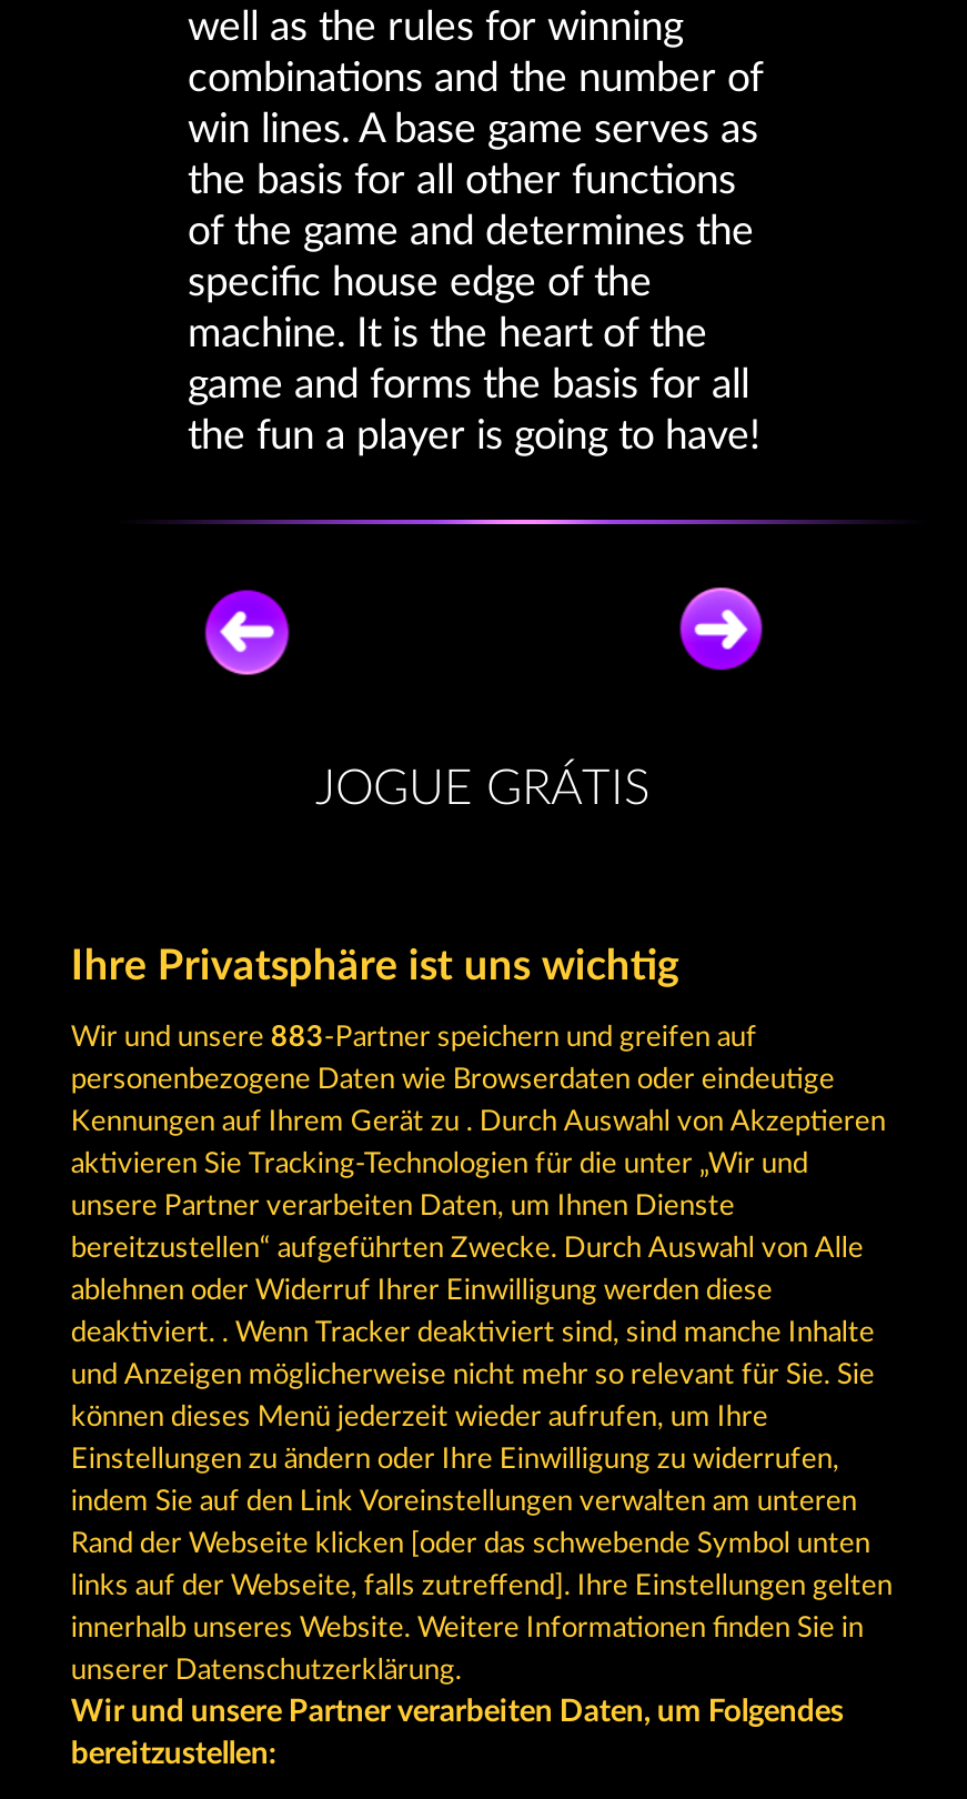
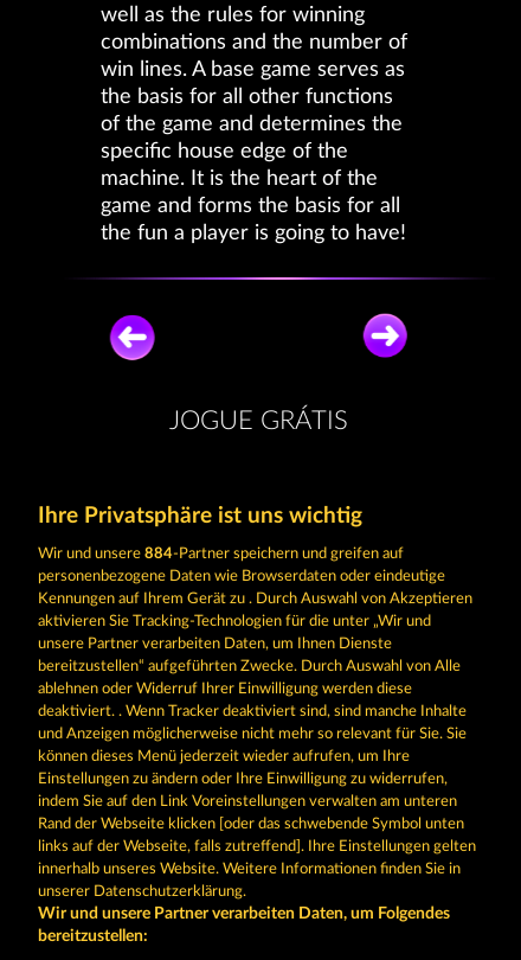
- Wir und unsere 883-Partner speichern und greifen auf
+ Wir und unsere 884-Partner speichern und greifen auf
